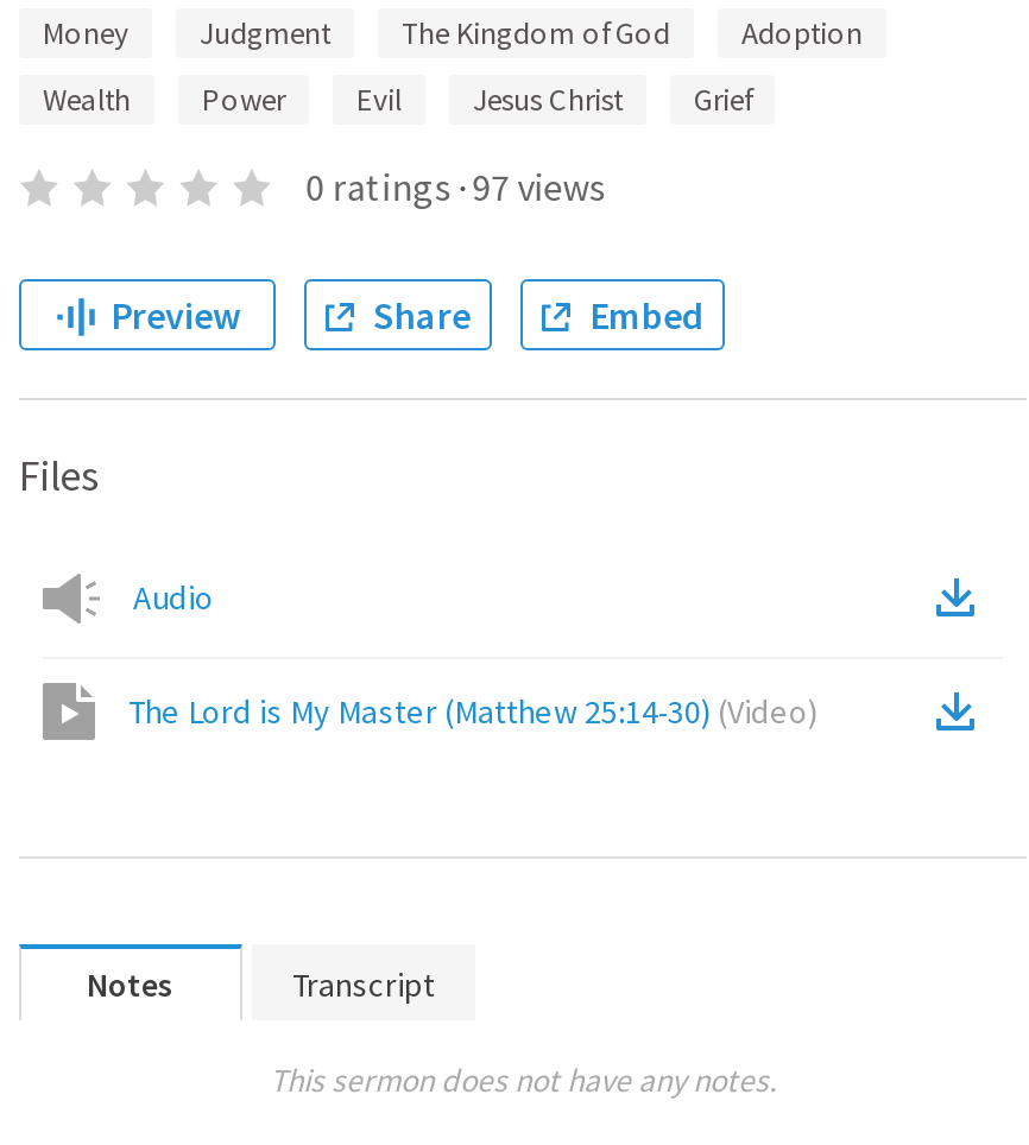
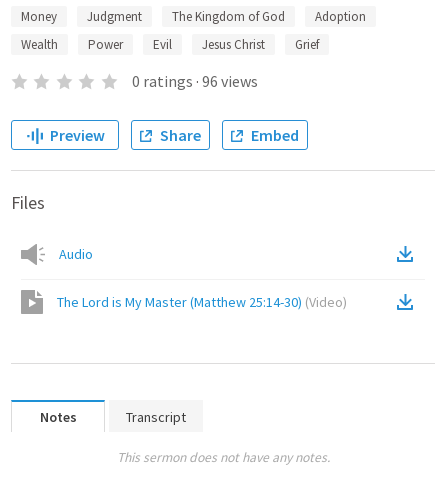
- 0 ratings · 97 views
+ 0 ratings · 96 views
